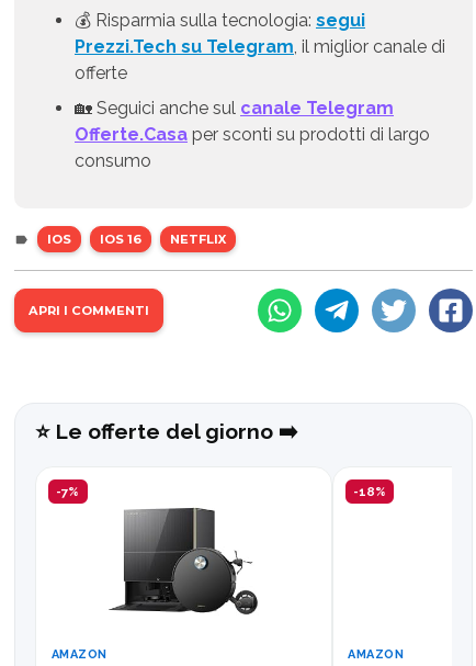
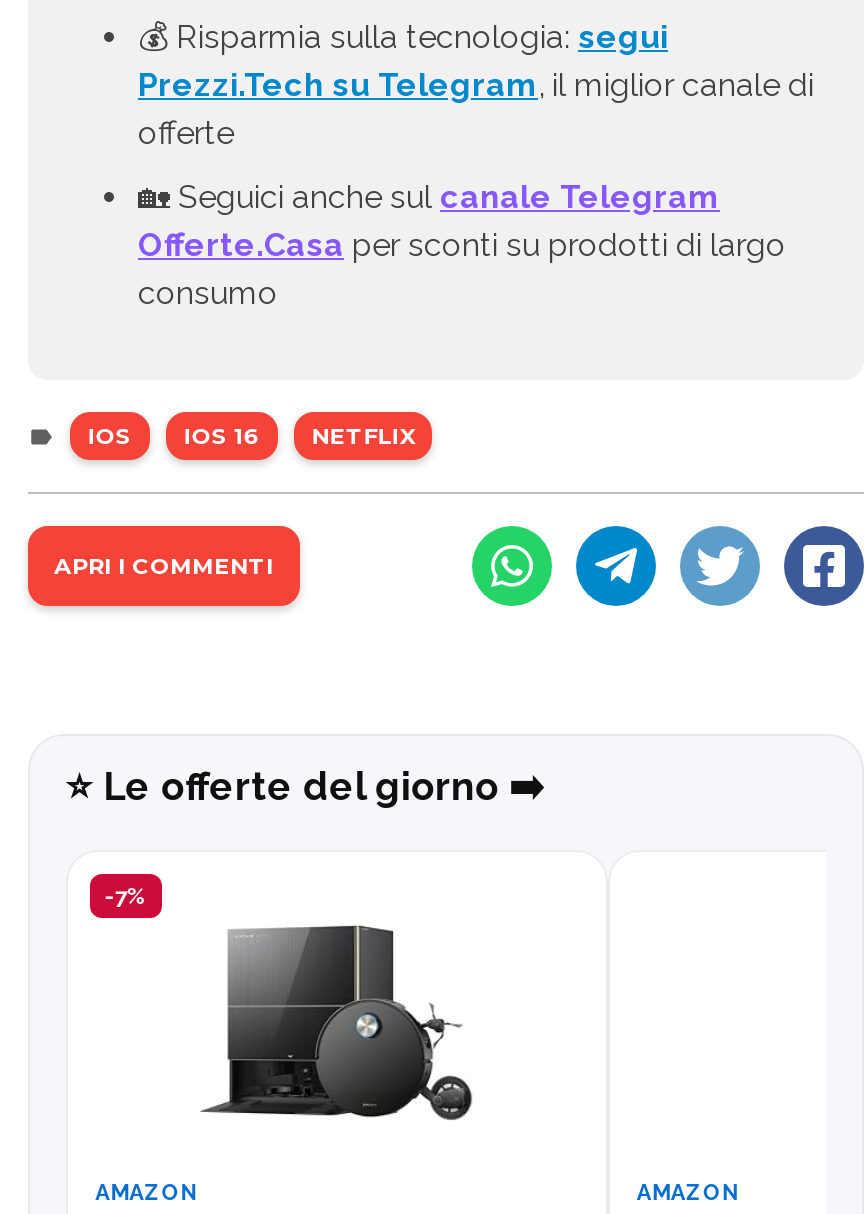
- -18%
